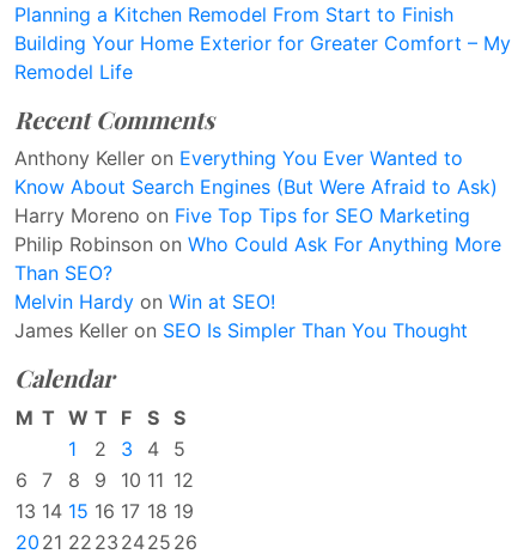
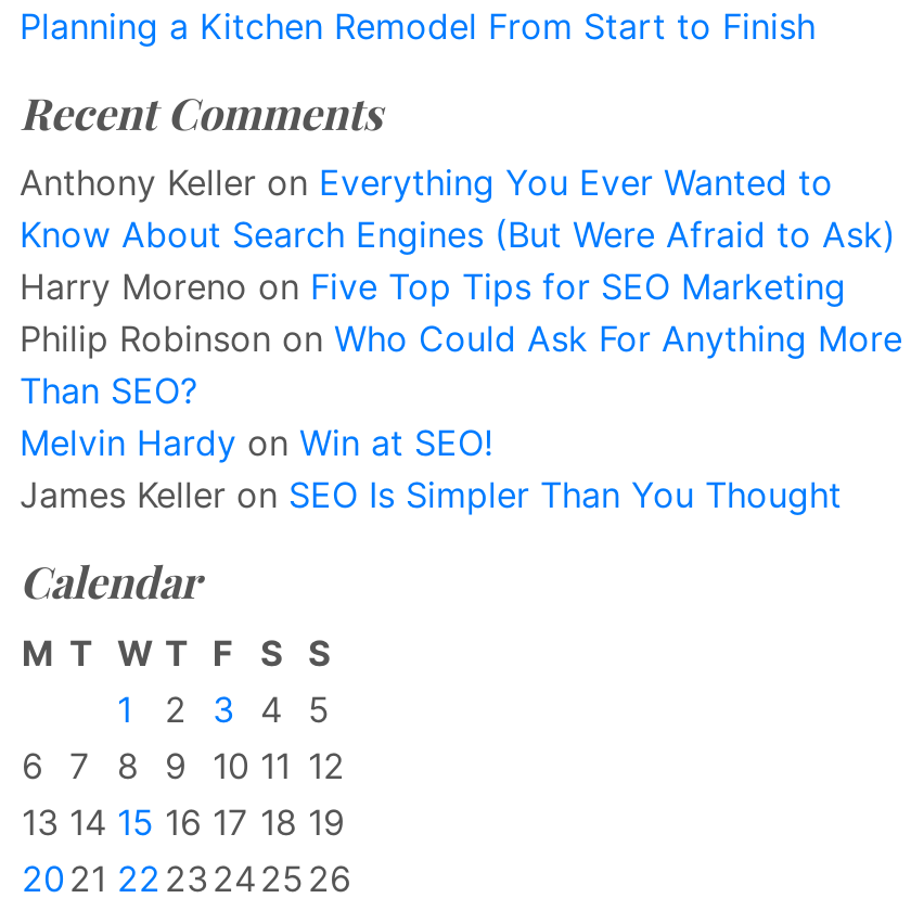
- Building Your Home Exterior for Greater Comfort – My
- Remodel Life
